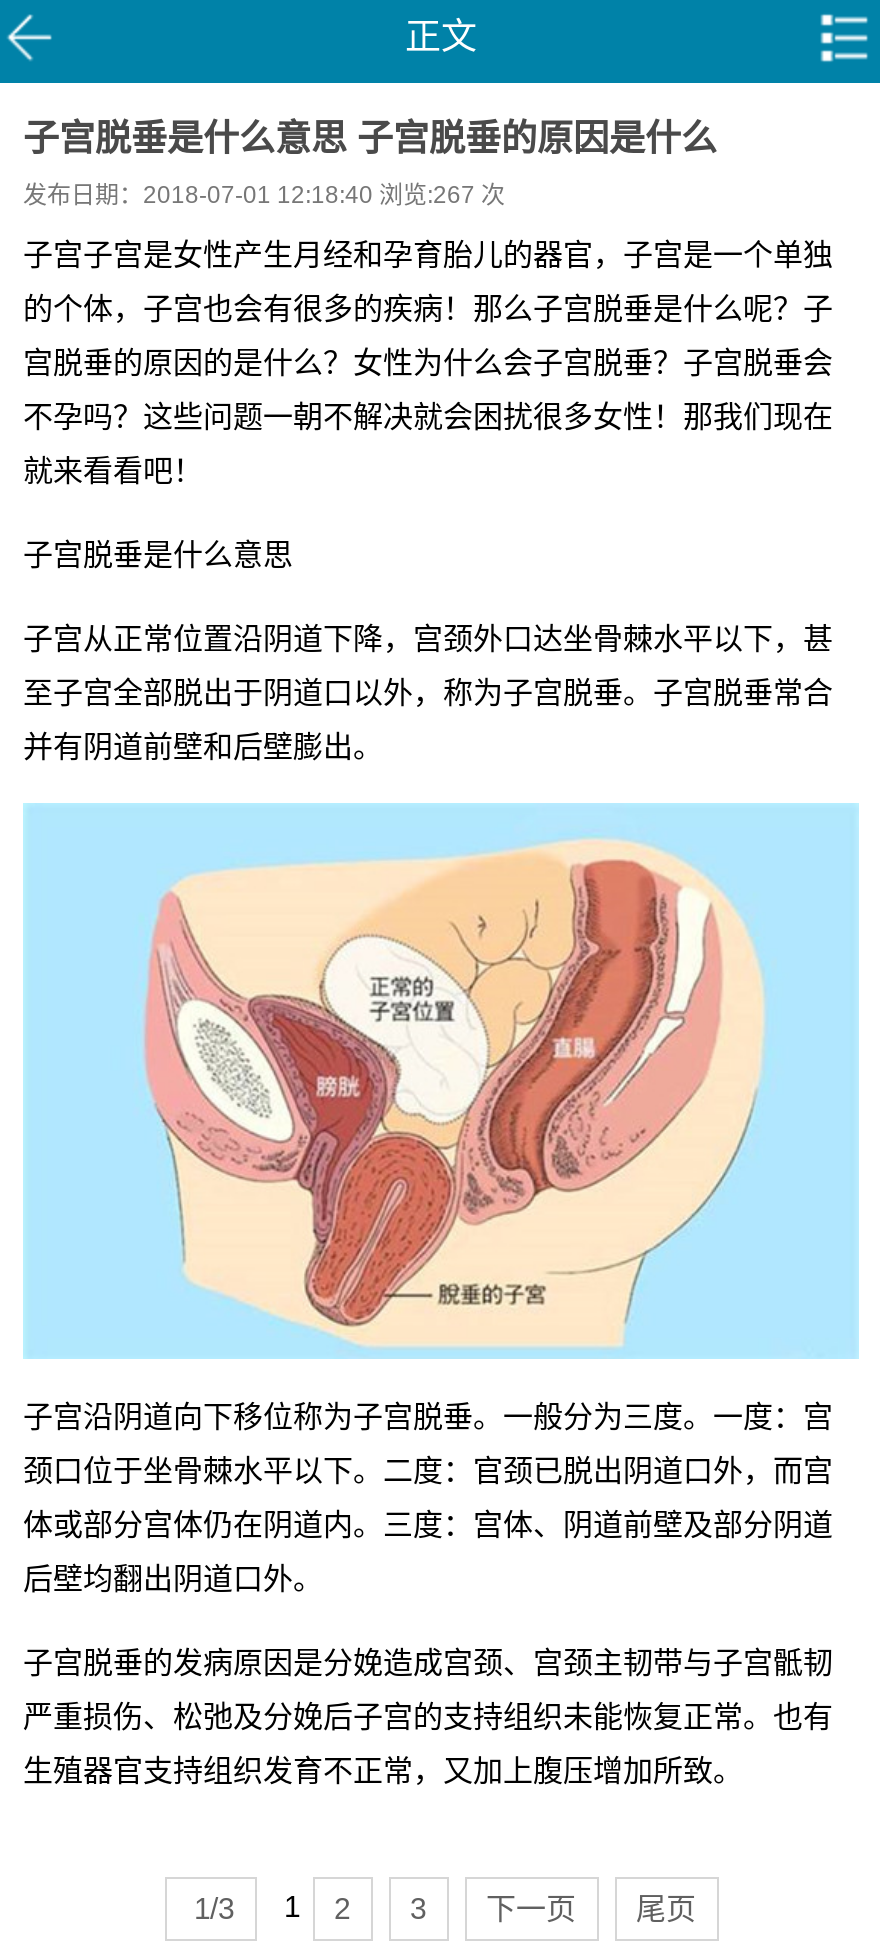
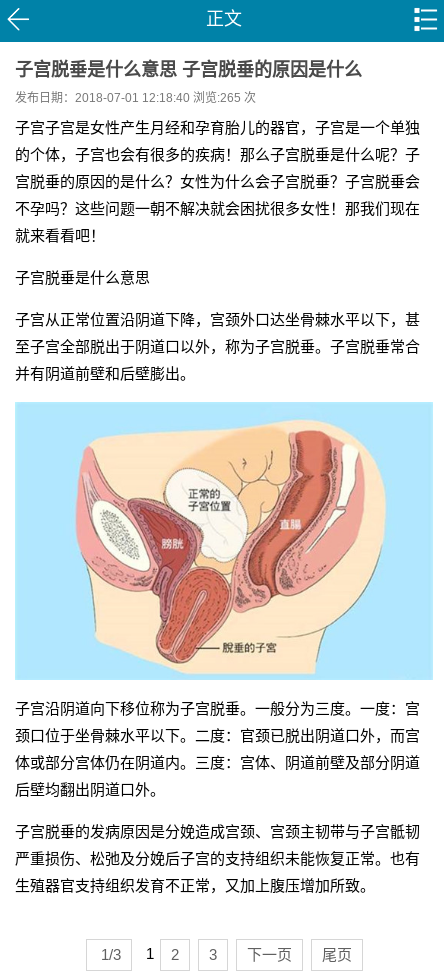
- 发布日期：2018-07-01 12:18:40 浏览:267 次
+ 发布日期：2018-07-01 12:18:40 浏览:265 次
